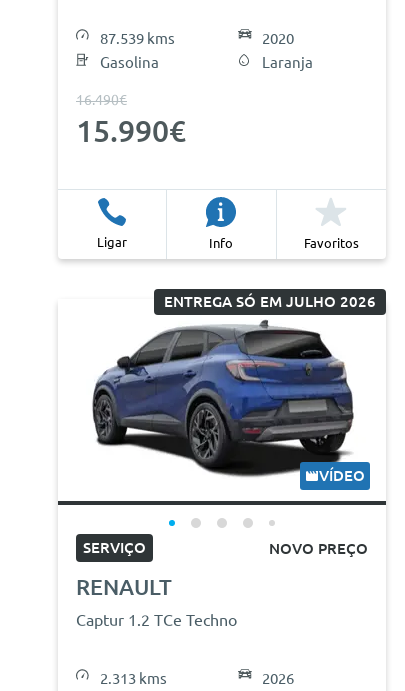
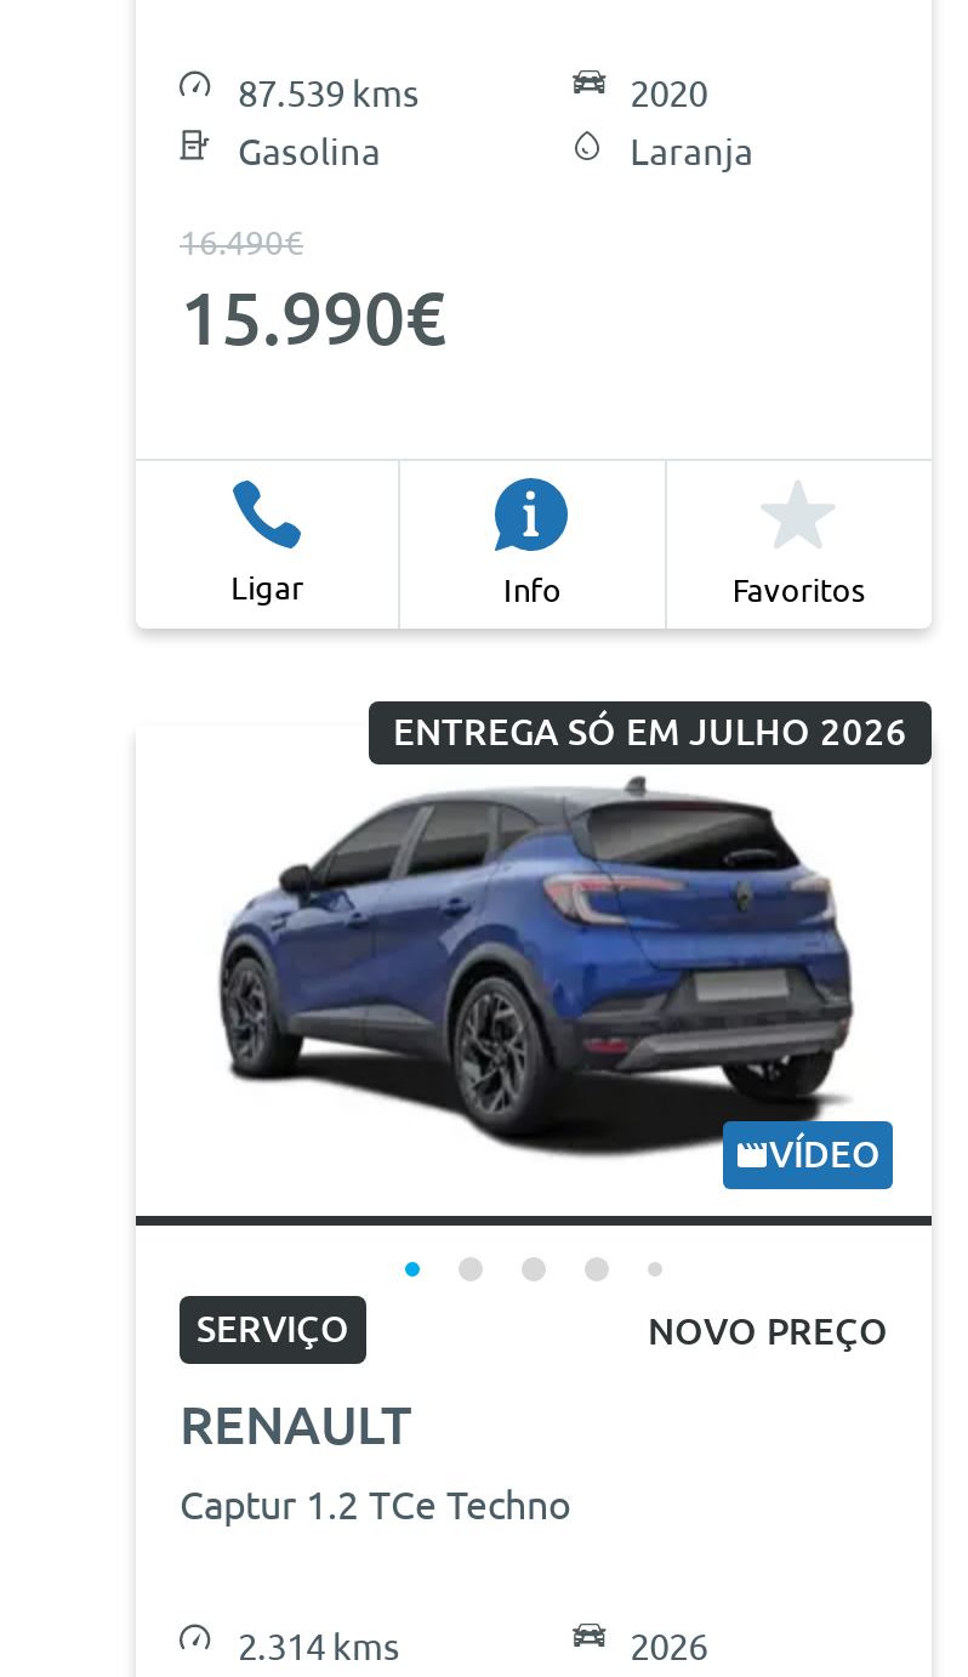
- 2.313 kms
+ 2.314 kms
